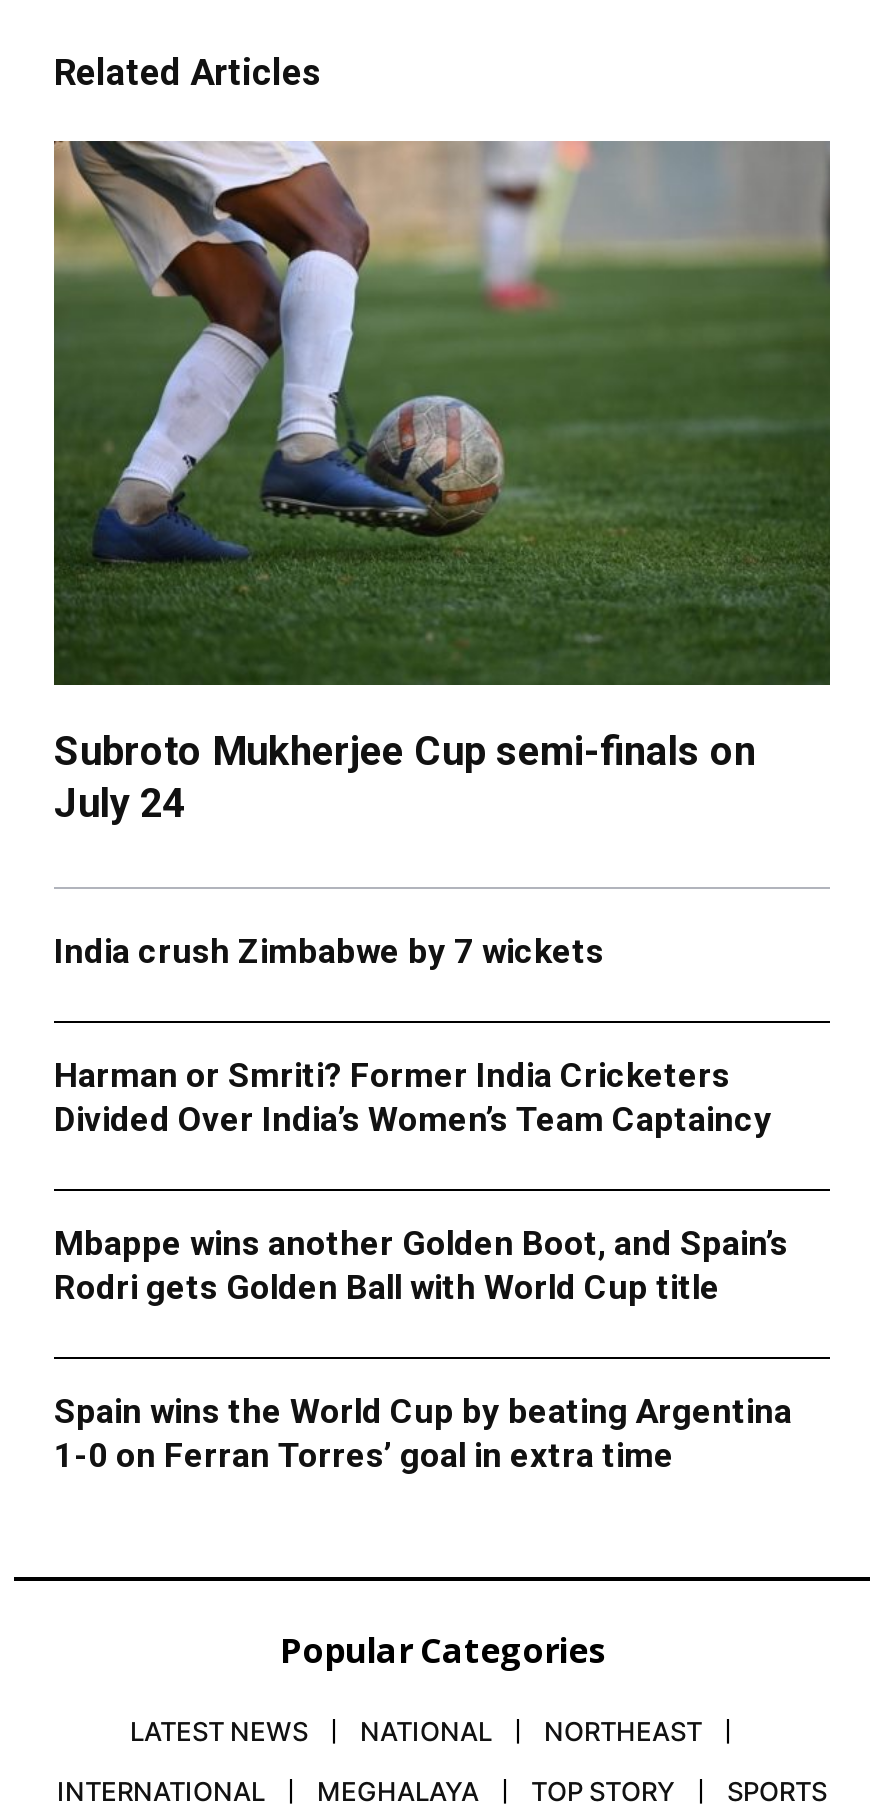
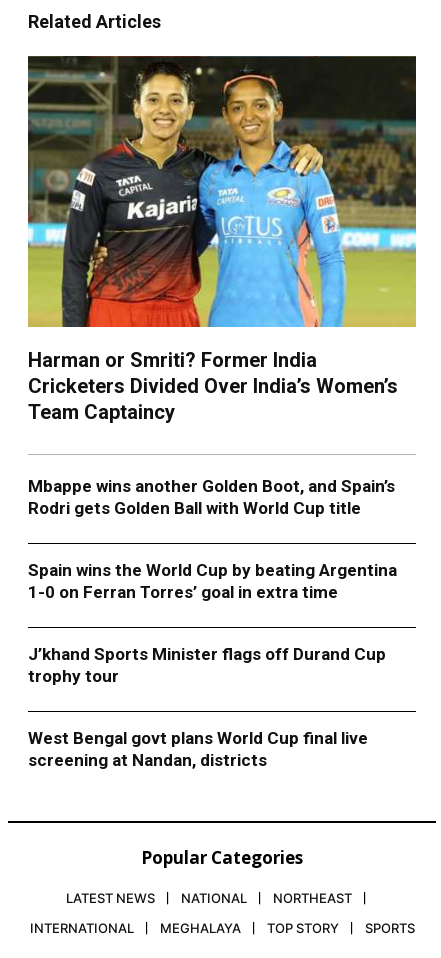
- [image]
- Subroto Mukherjee Cup semi-finals on
- July 24
- India crush Zimbabwe by 7 wickets
- Harman or Smriti? Former India Cricketers
- Divided Over India’s Women’s Team Captaincy
+ [image]
+ Harman or Smriti? Former India
+ Cricketers Divided Over India’s Women’s
+ Team Captaincy

moved up: Mbappe wins another Golden Boot, and Spain’s | Rodri gets Golden Ball with World Cup title | Spain wins the World Cup by beating Argentina | 1-0 on Ferran Torres’ goal in extra time

+ J’khand Sports Minister flags off Durand Cup
+ trophy tour
+ West Bengal govt plans World Cup final live
+ screening at Nandan, districts
